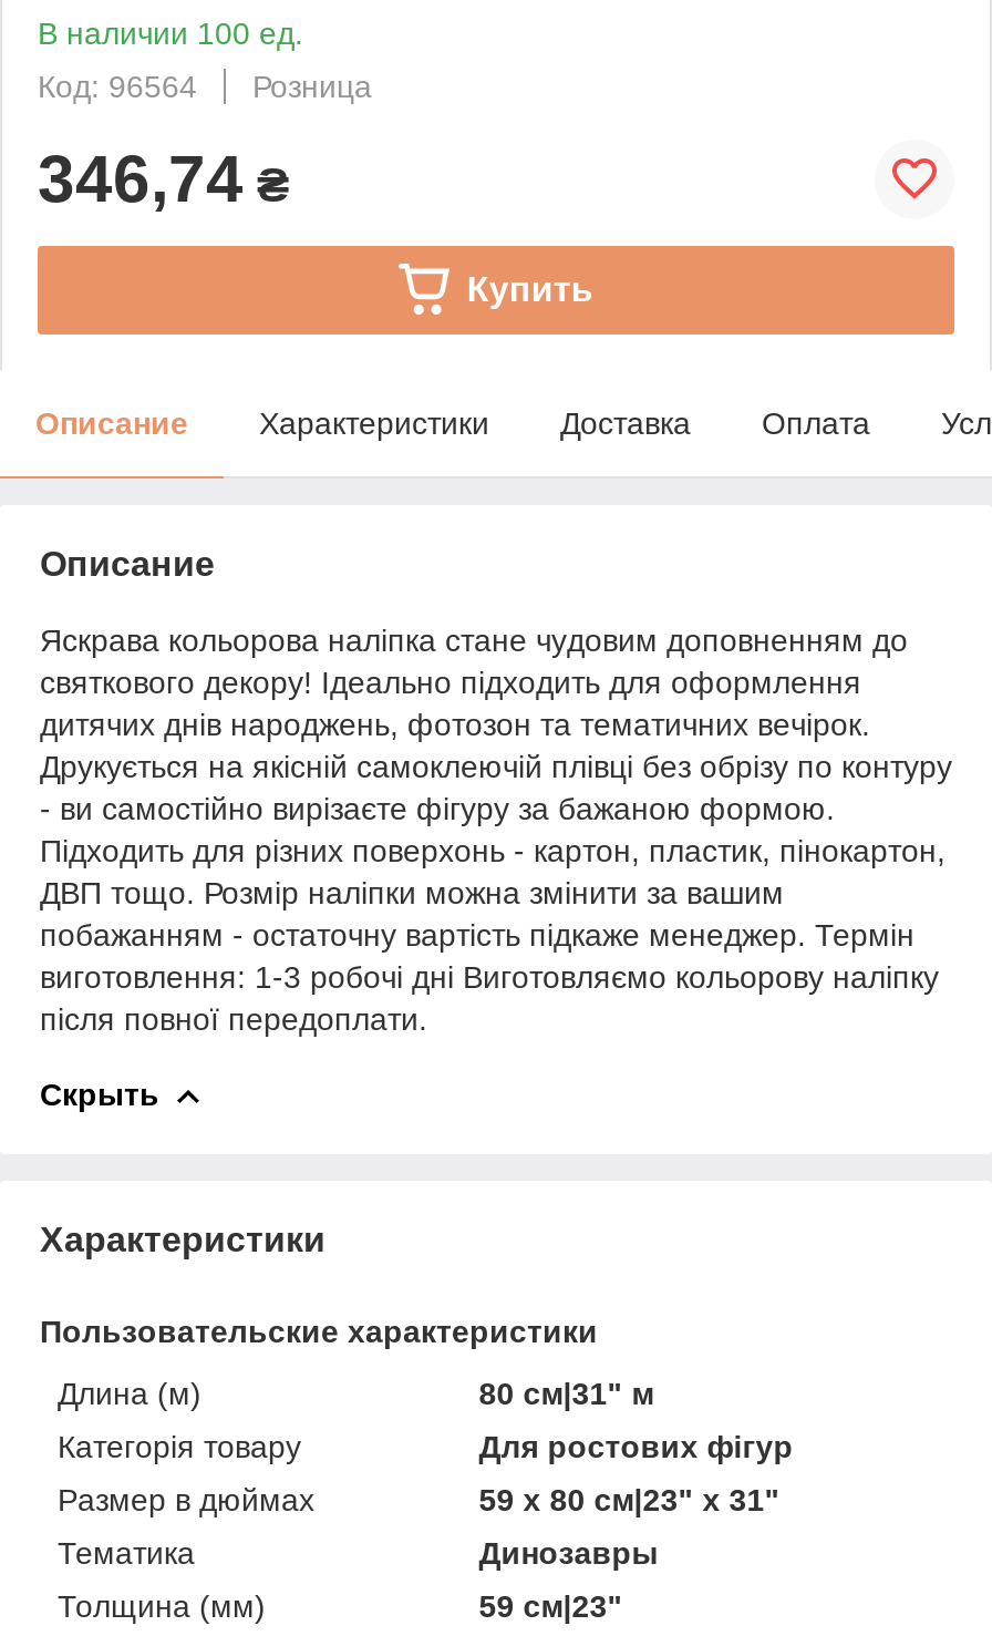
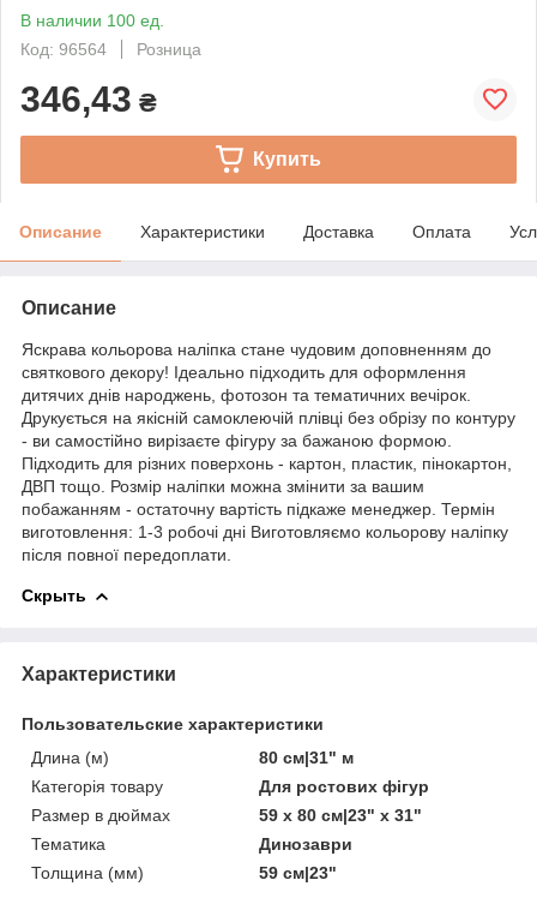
- 346,74 ₴
+ 346,43 ₴

- Динозавры
+ Динозаври
